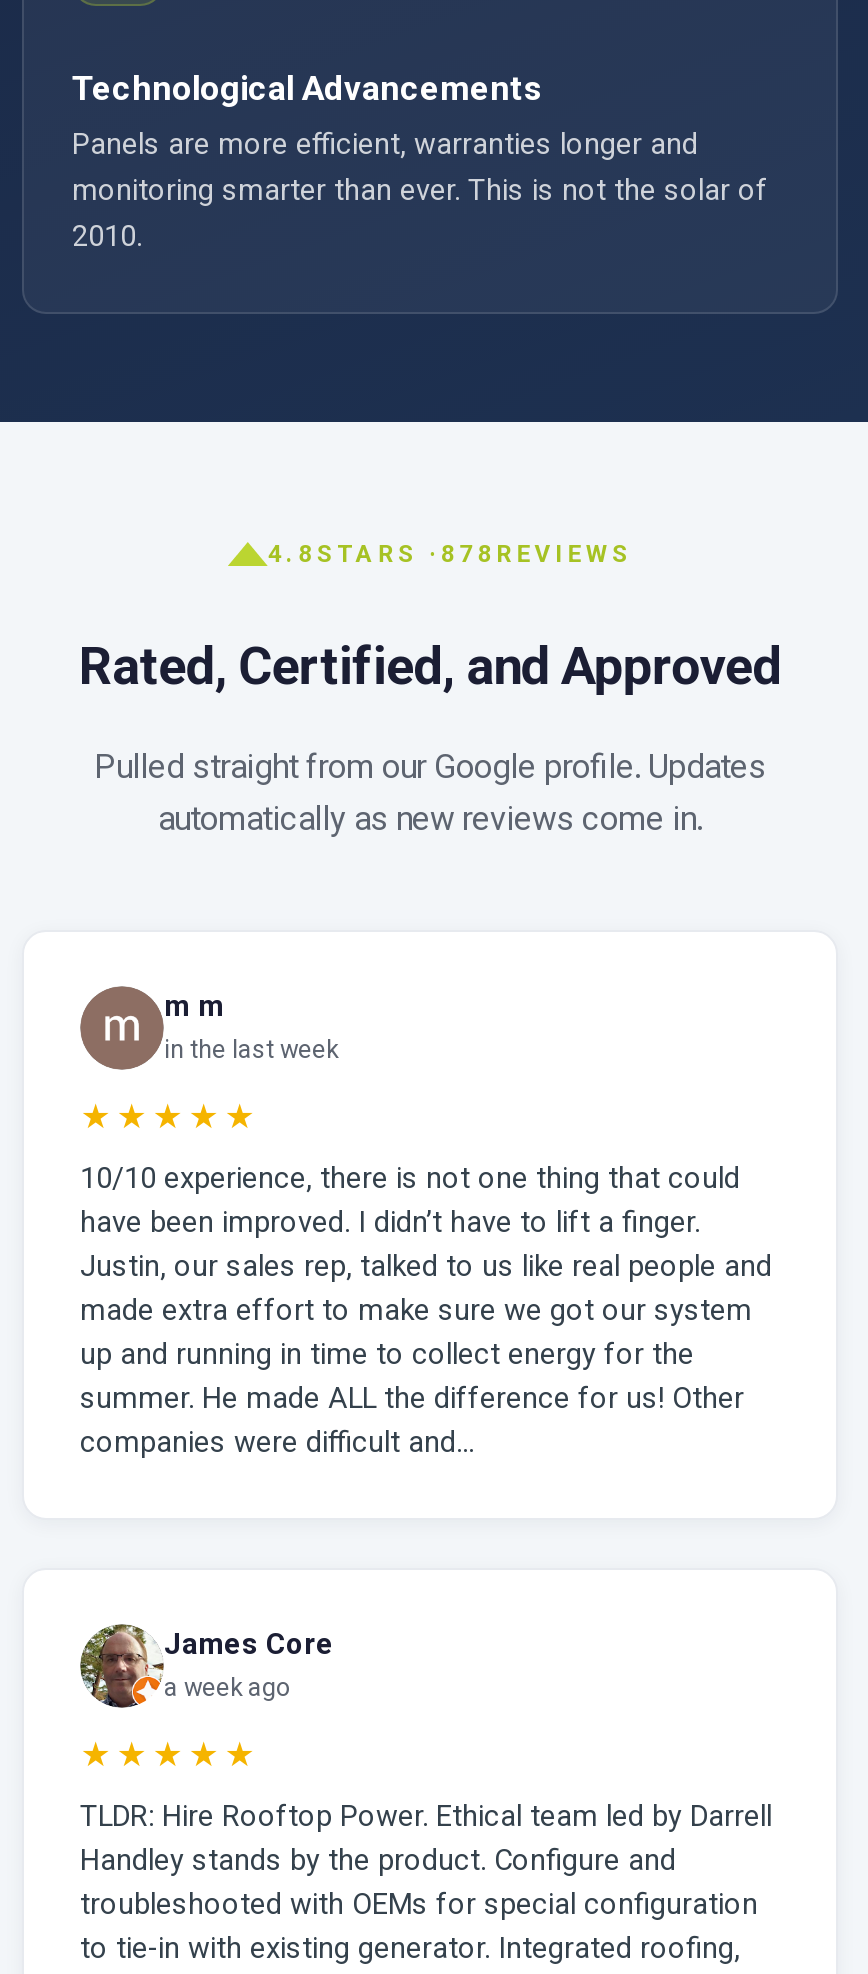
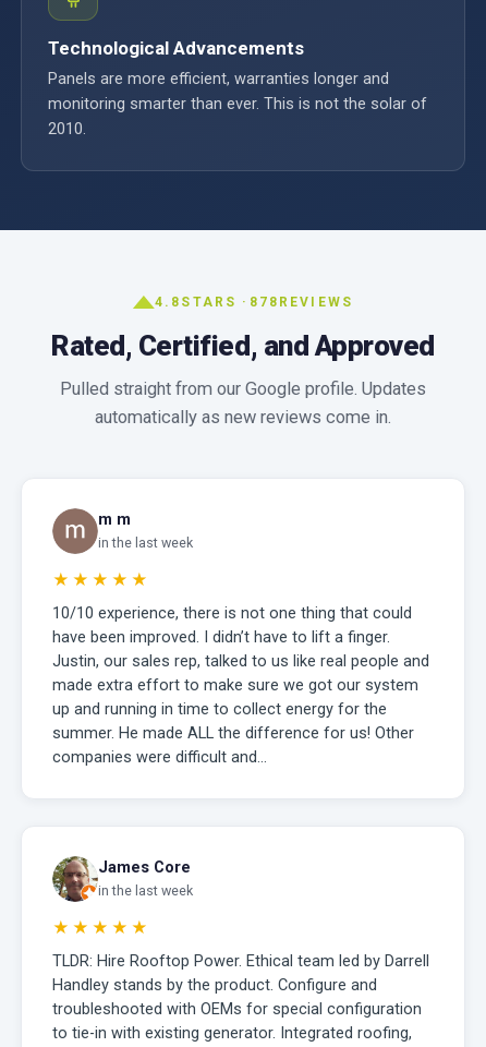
- a week ago
+ in the last week
